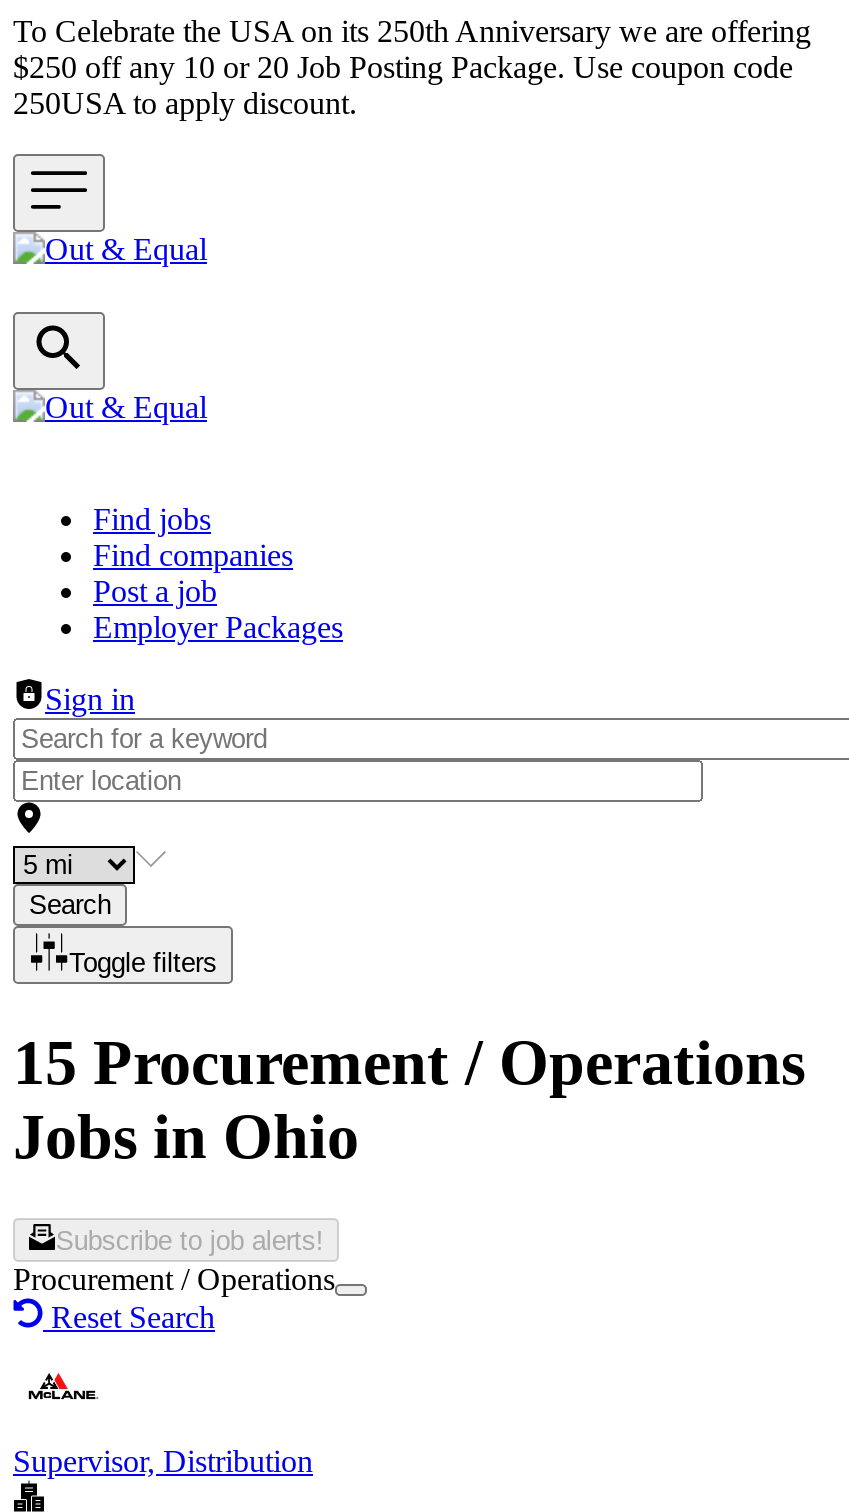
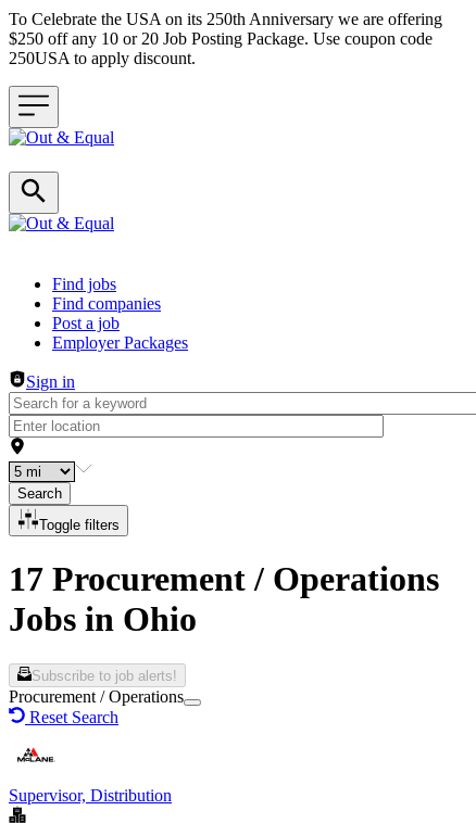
- 15 Procurement / Operations
+ 17 Procurement / Operations
